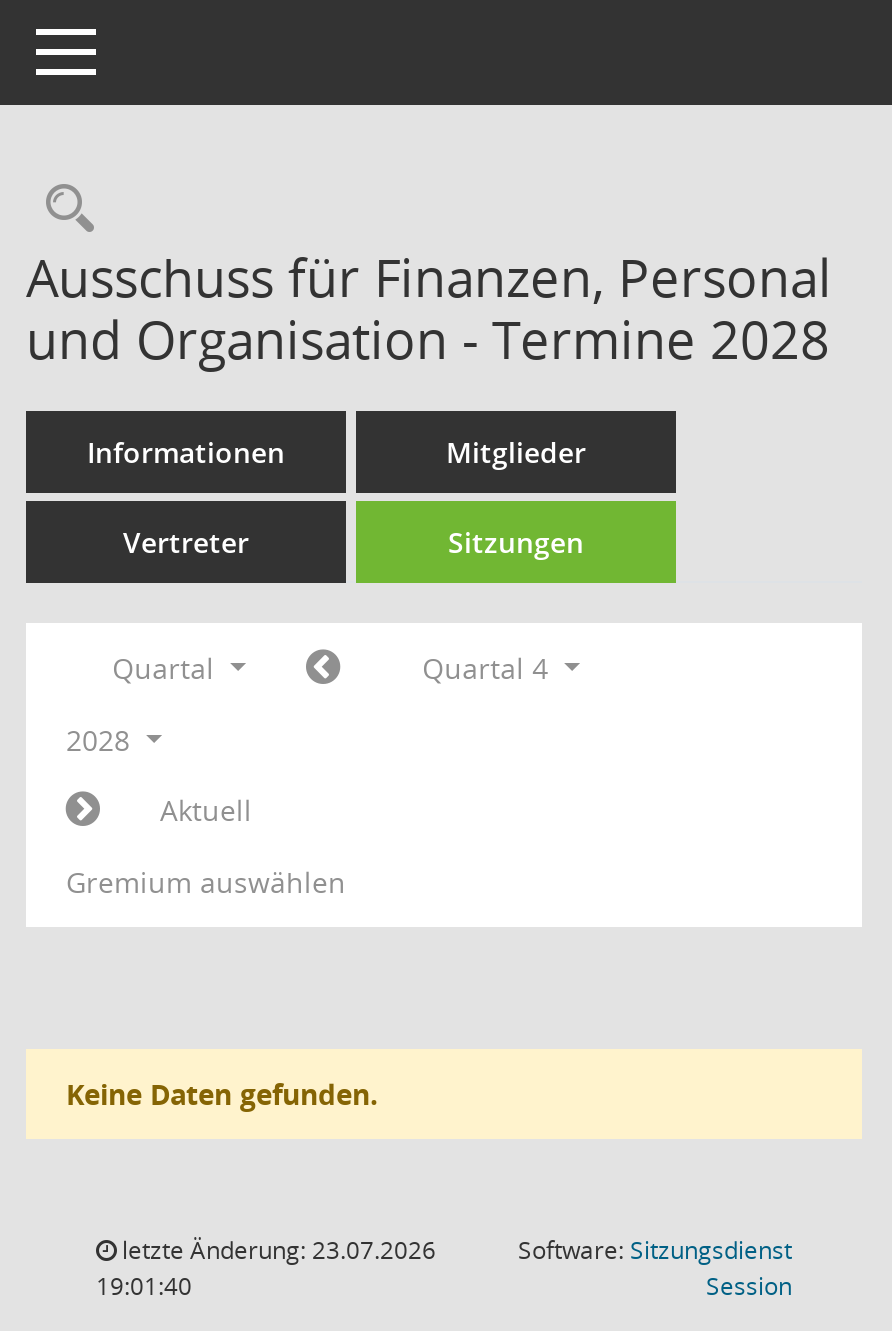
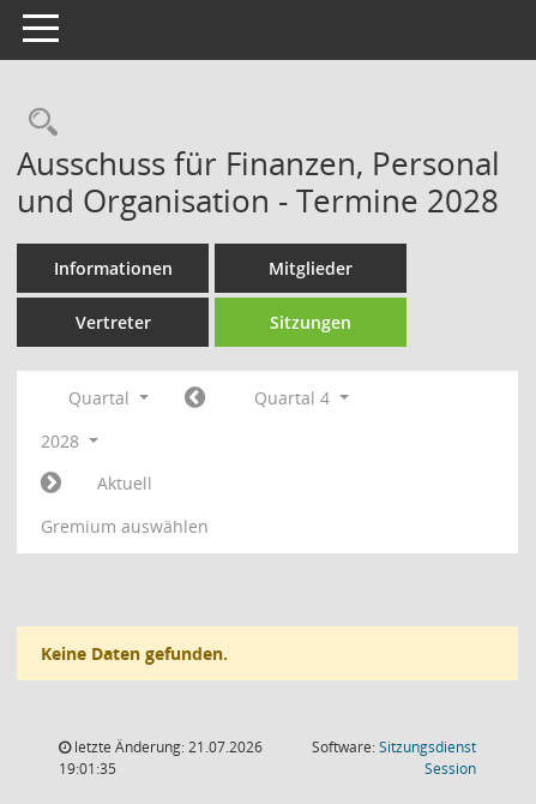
- letzte Änderung: 23.07.2026
+ letzte Änderung: 21.07.2026

- 19:01:40
+ 19:01:35
